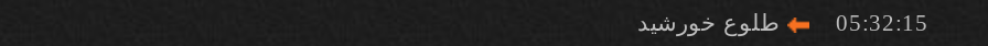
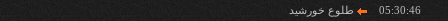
- 05:32:15
+ 05:30:46
